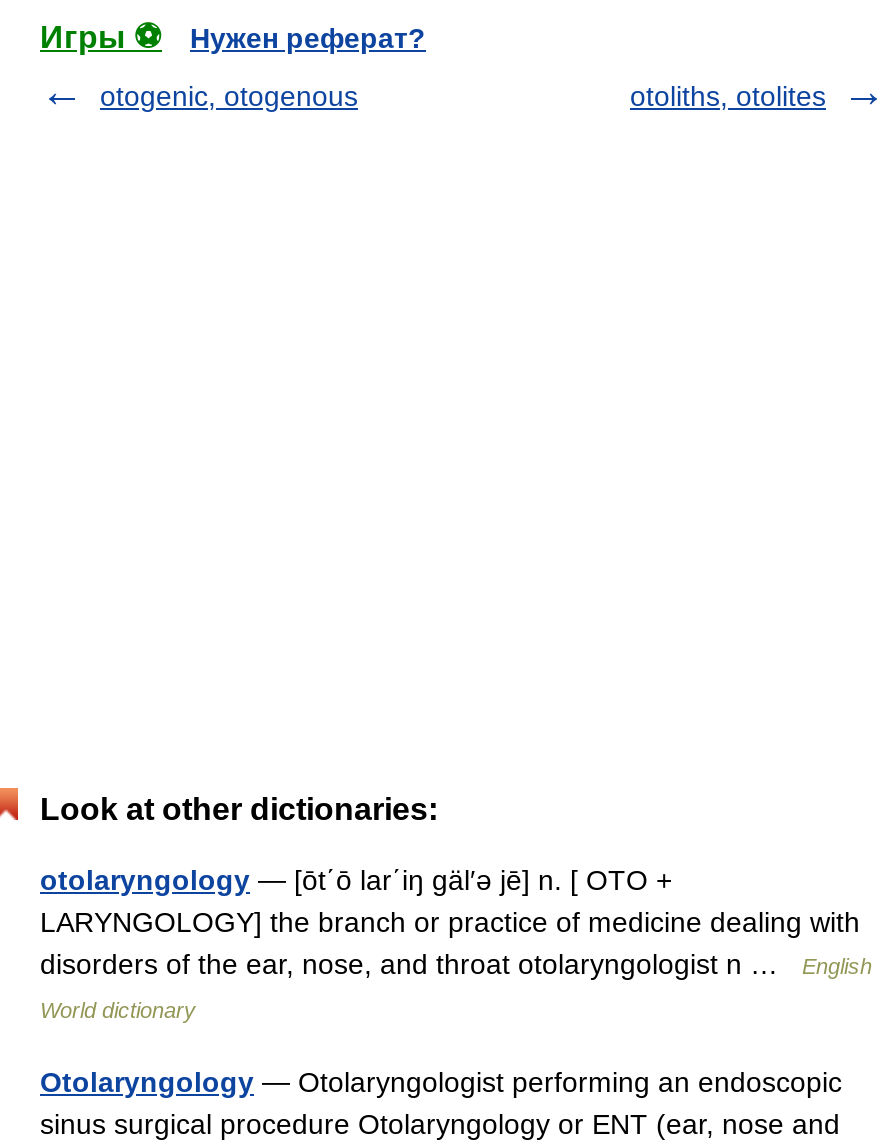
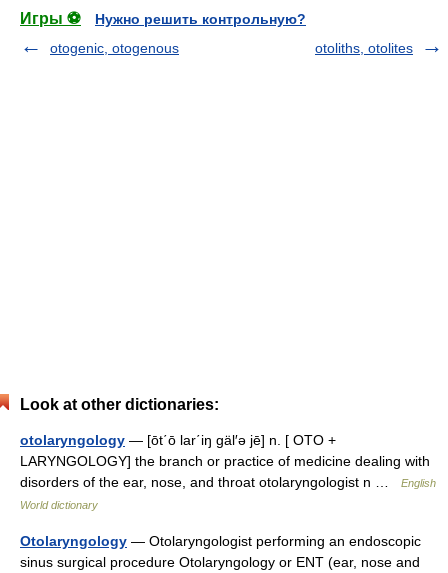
- Нужен реферат?
+ Нужно решить контрольную?
